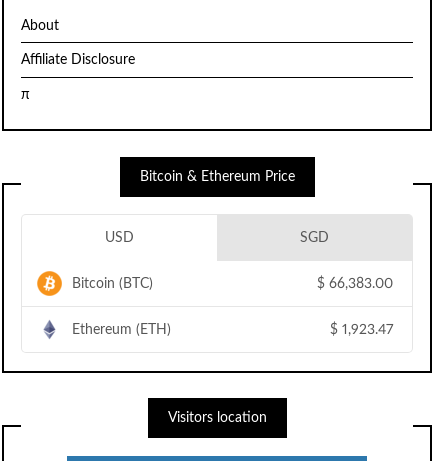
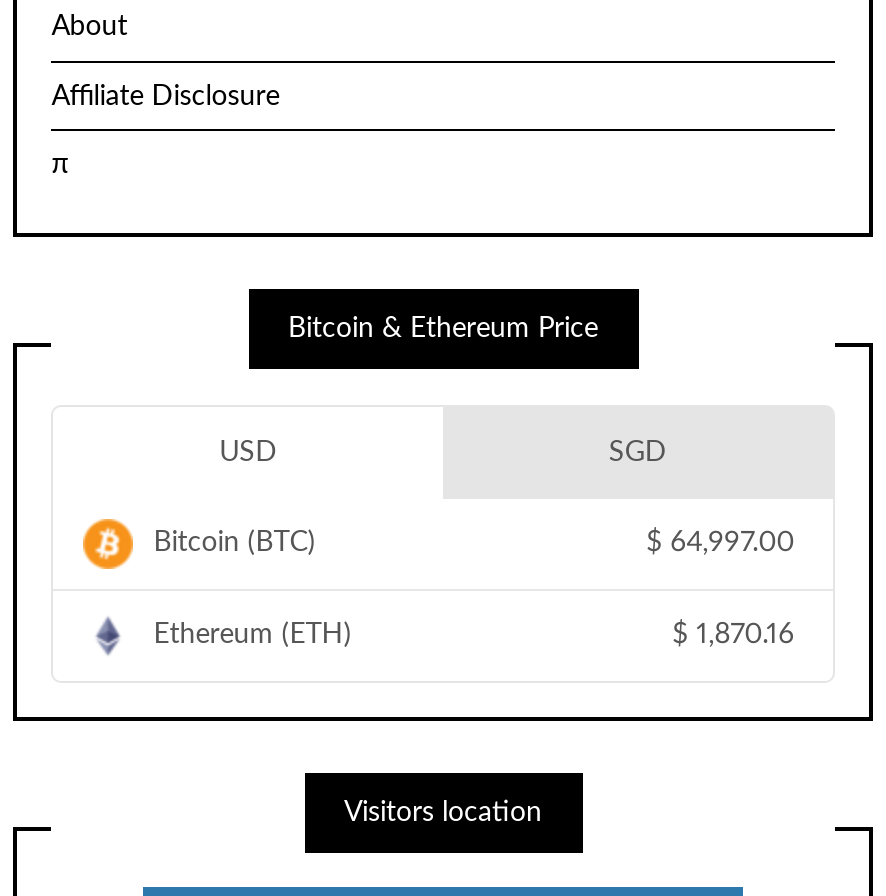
- $ 66,383.00
+ $ 64,997.00

- $ 1,923.47
+ $ 1,870.16
